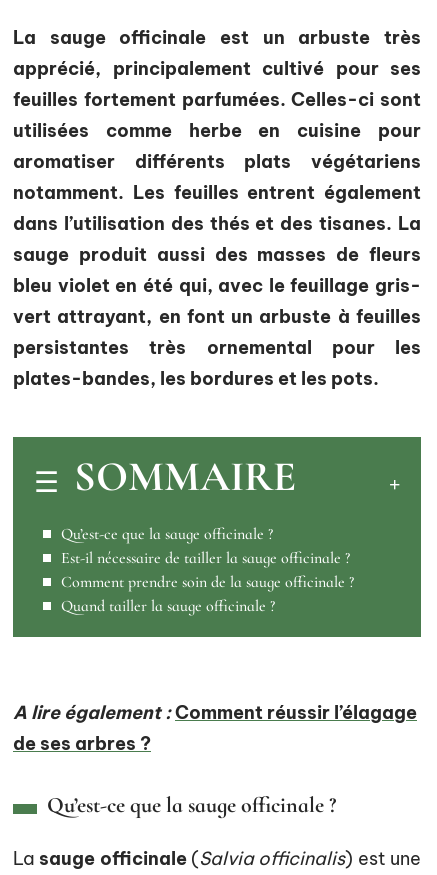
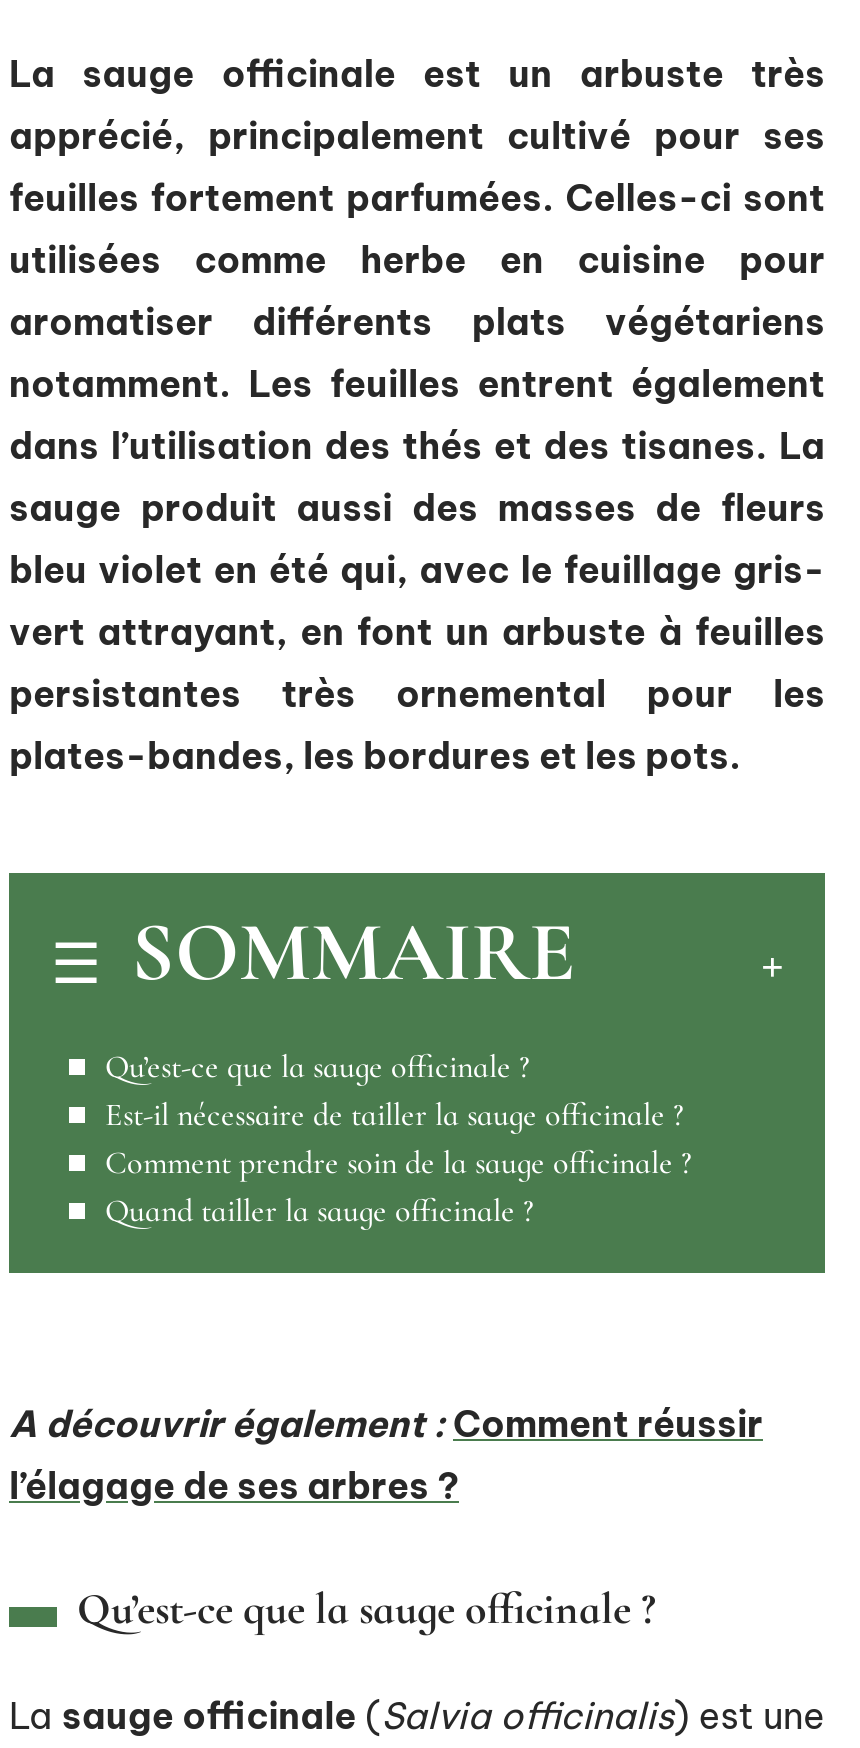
- A lire également : Comment réussir l’élagage
- de ses arbres ?
+ A découvrir également : Comment réussir
+ l’élagage de ses arbres ?
